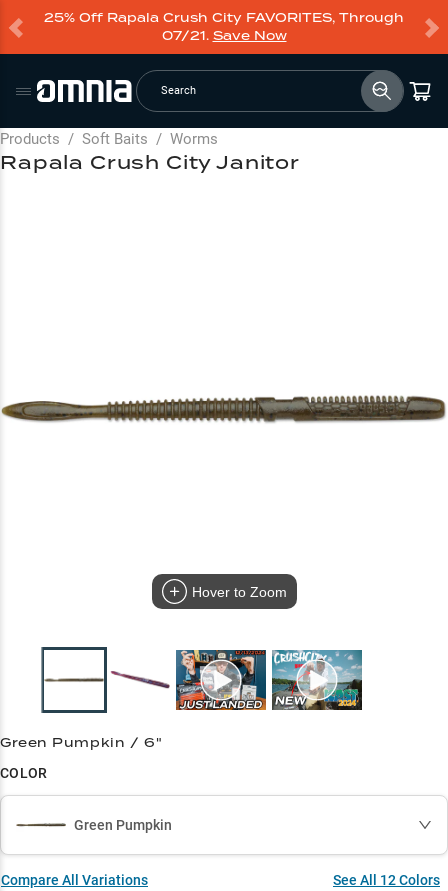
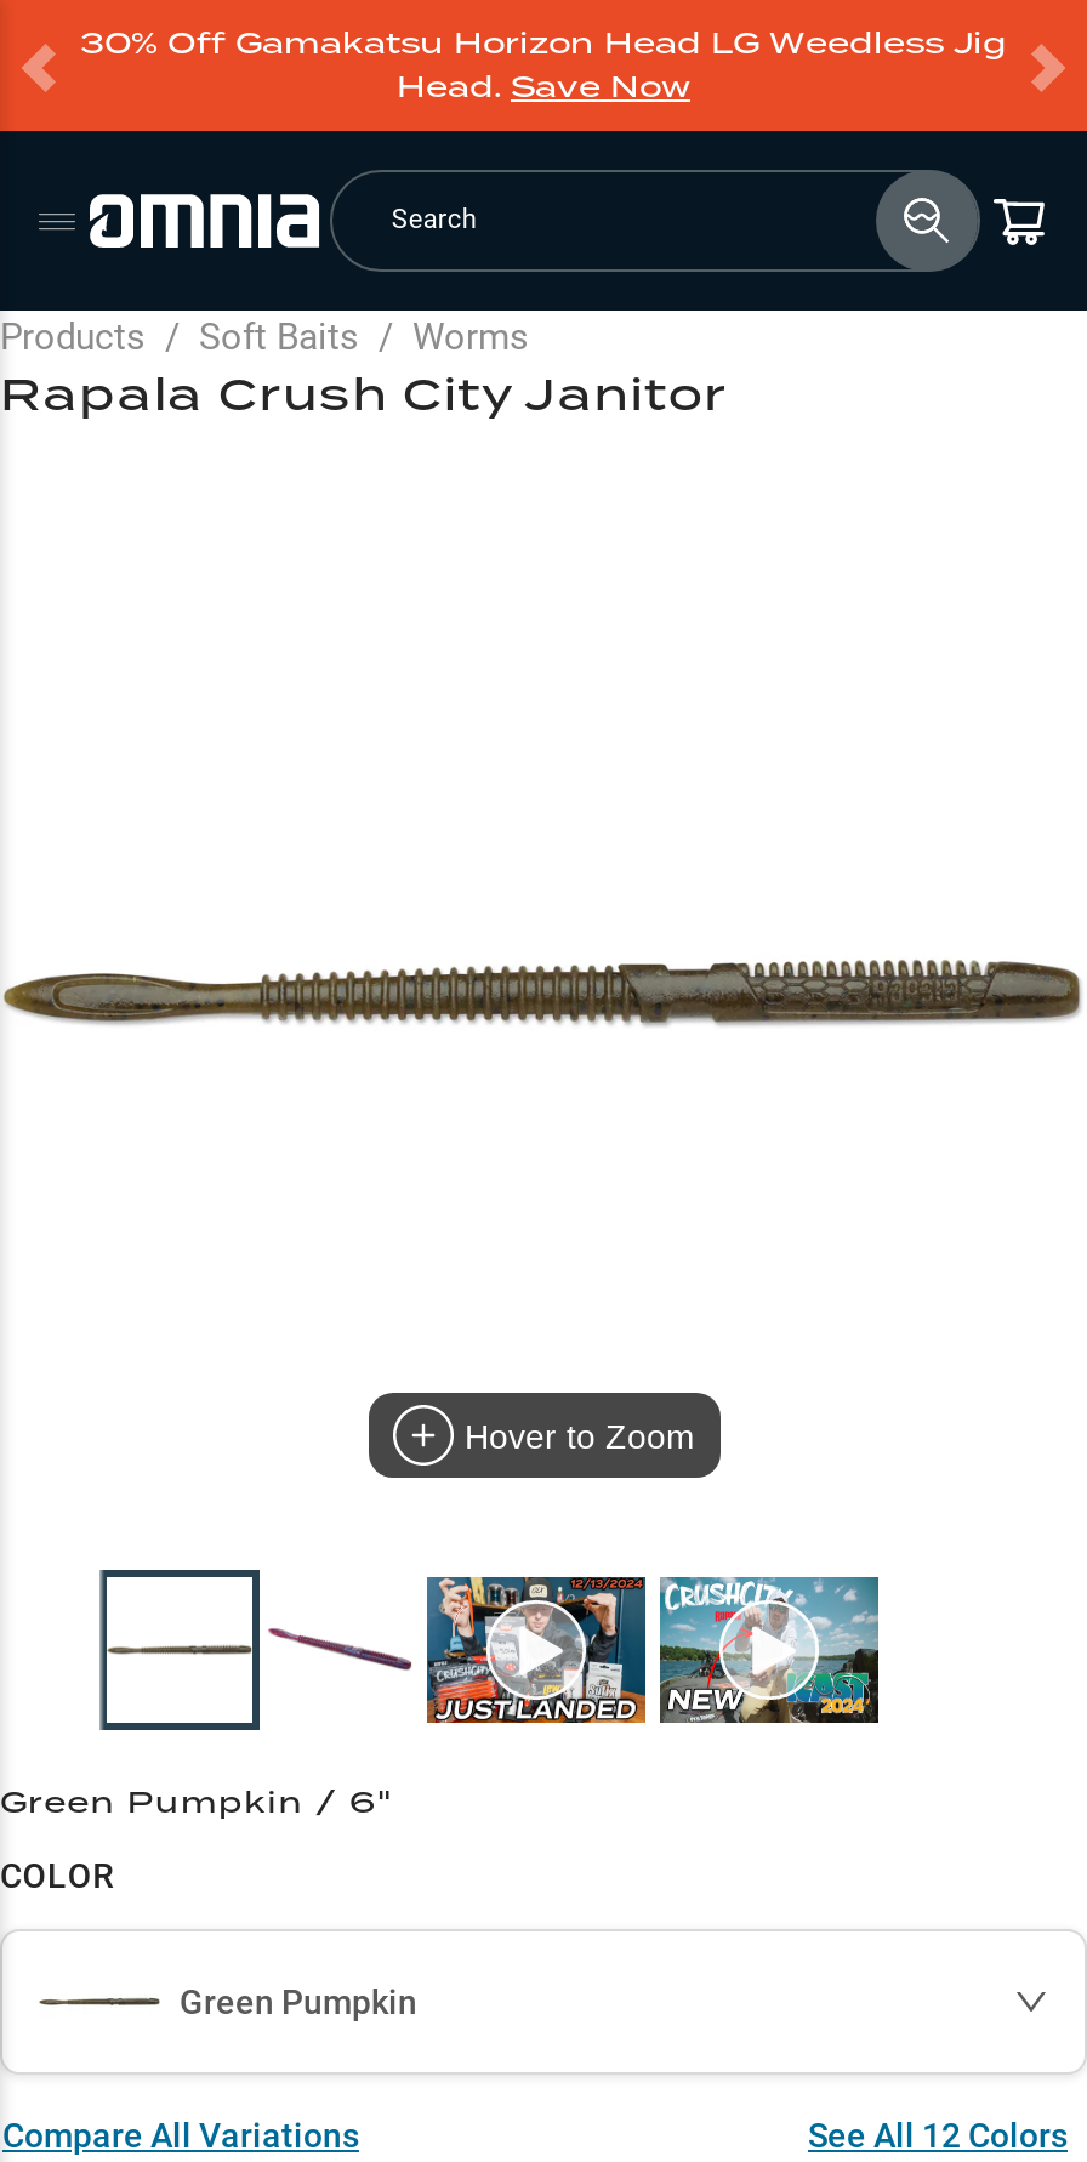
- 25% Off Rapala Crush City FAVORITES, Through
- 07/21. Save Now
+ 30% Off Gamakatsu Horizon Head LG Weedless Jig
+ Head. Save Now
